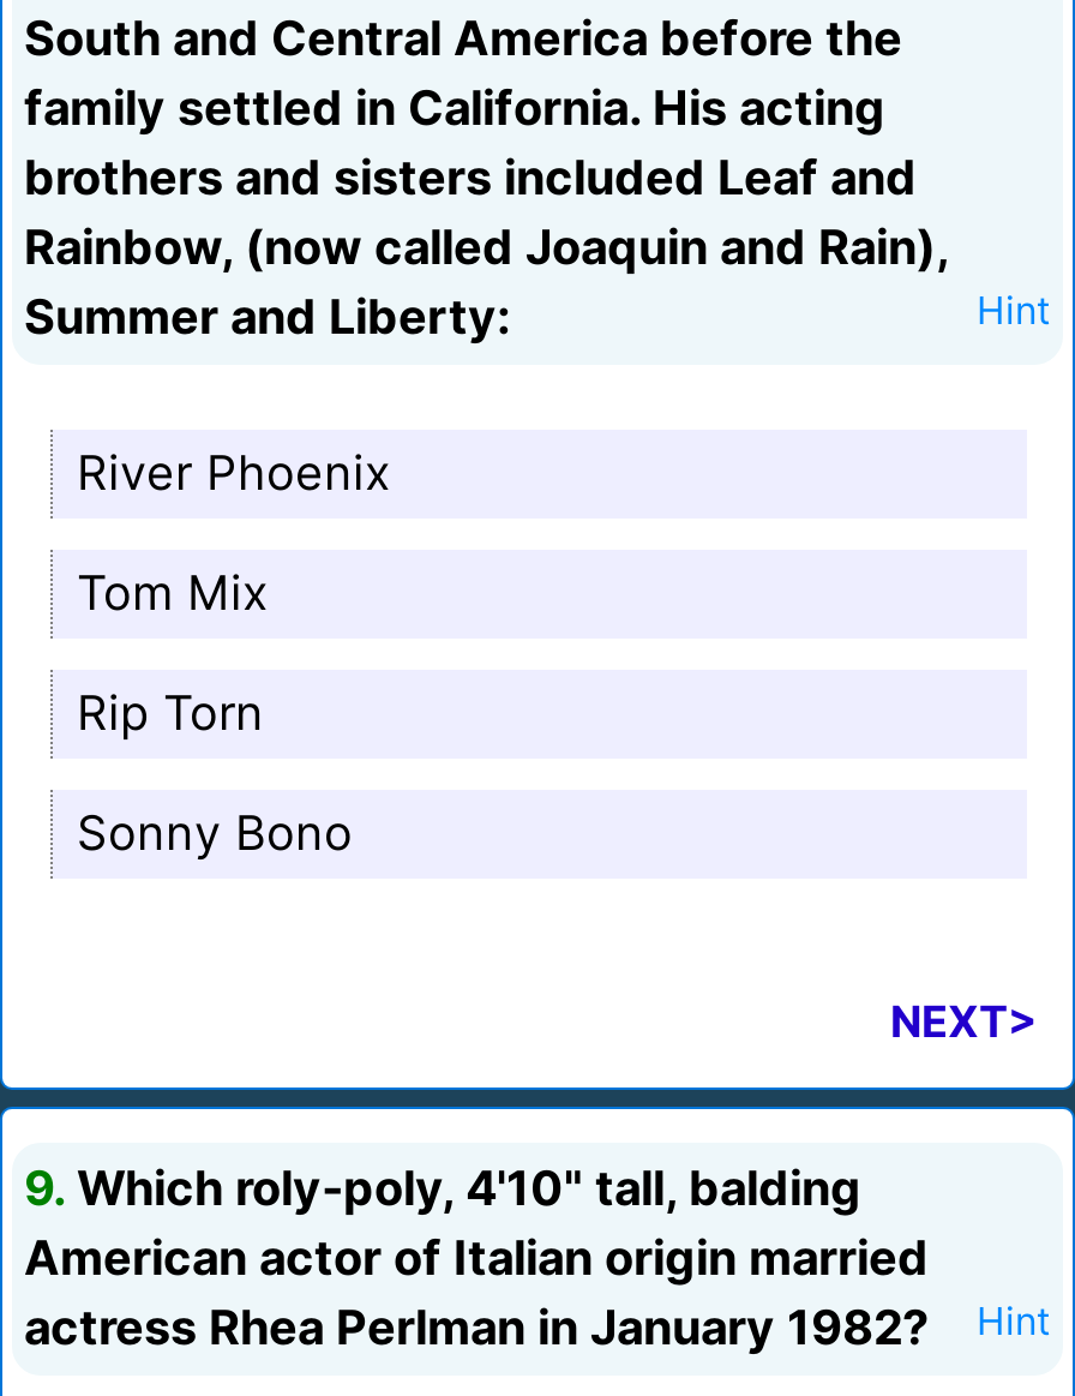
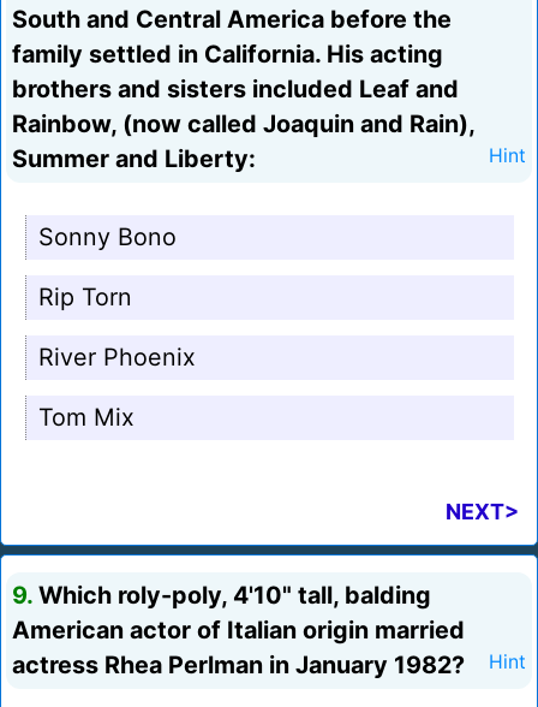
moved down: River Phoenix | Tom Mix

moved up: Sonny Bono | Rip Torn
